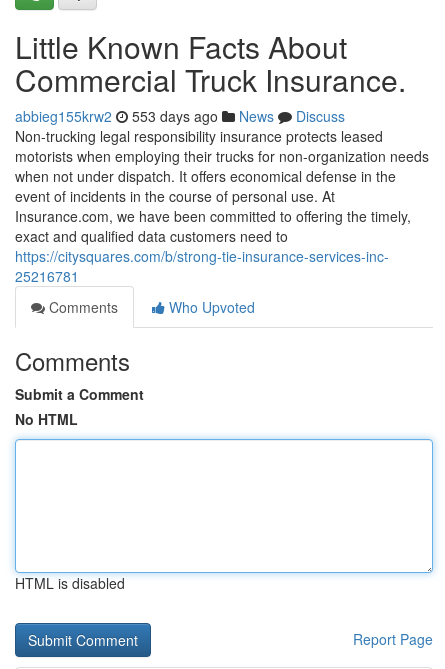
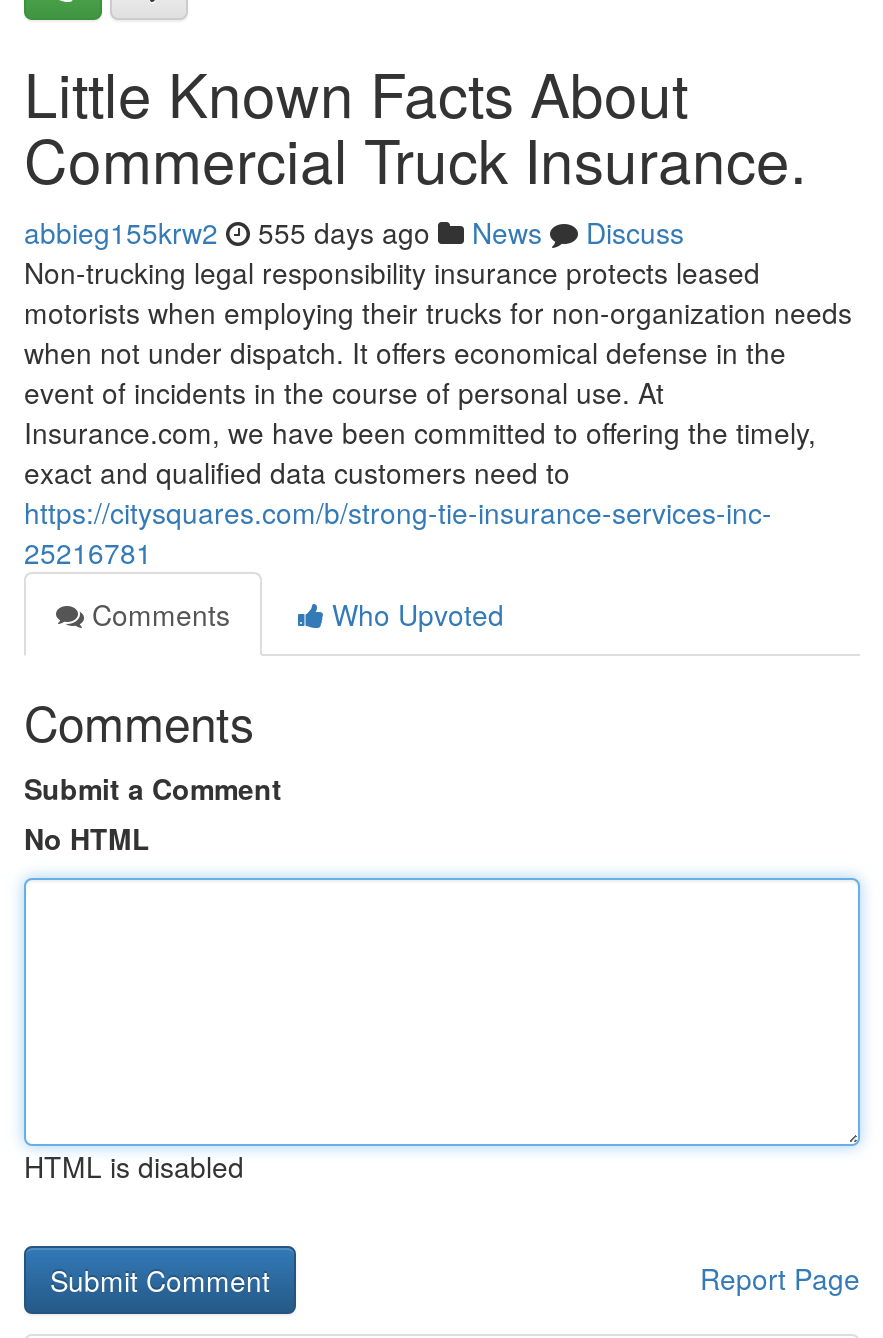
- abbieg155krw2 553 days ago News Discuss
+ abbieg155krw2 555 days ago News Discuss
